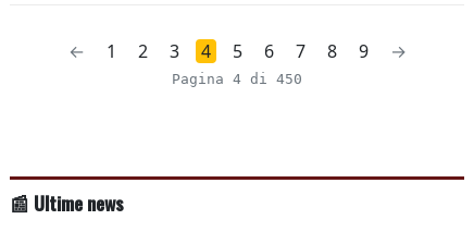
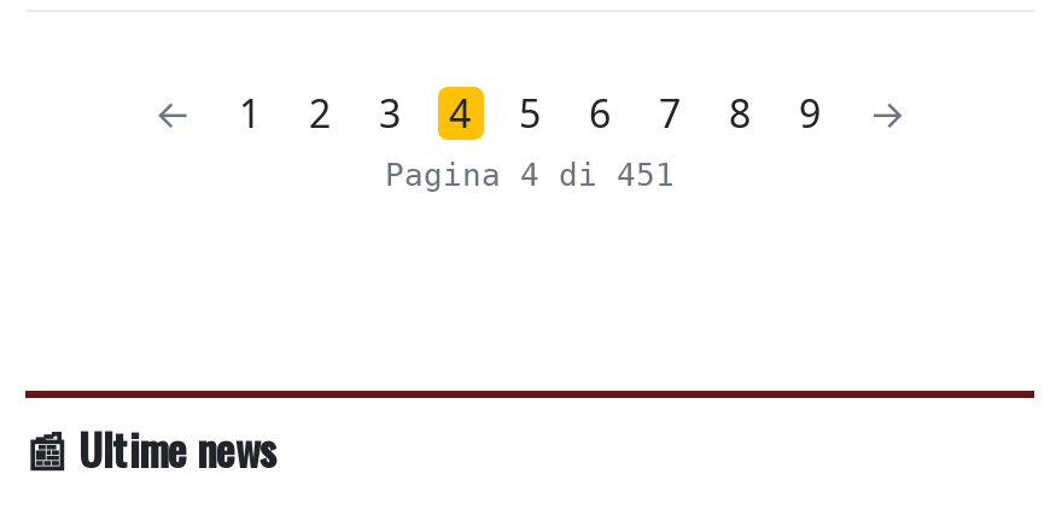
- Pagina 4 di 450
+ Pagina 4 di 451
